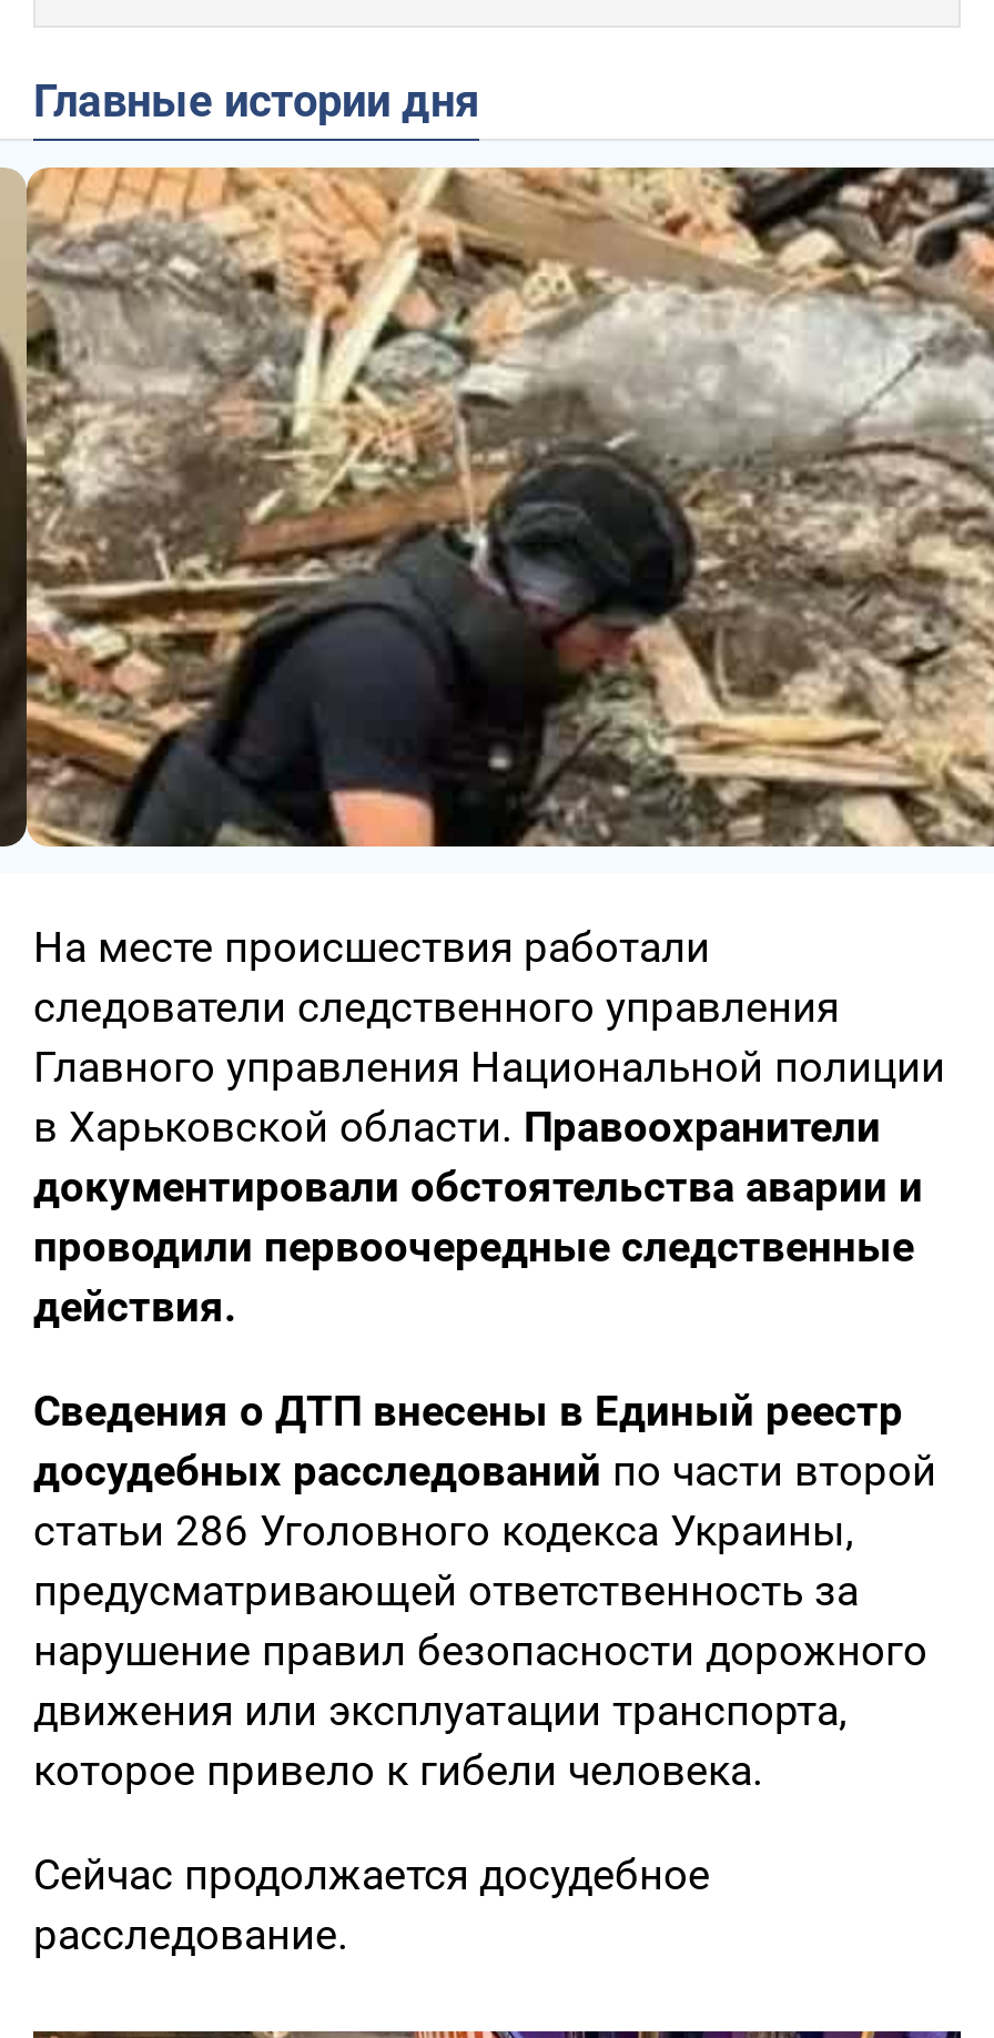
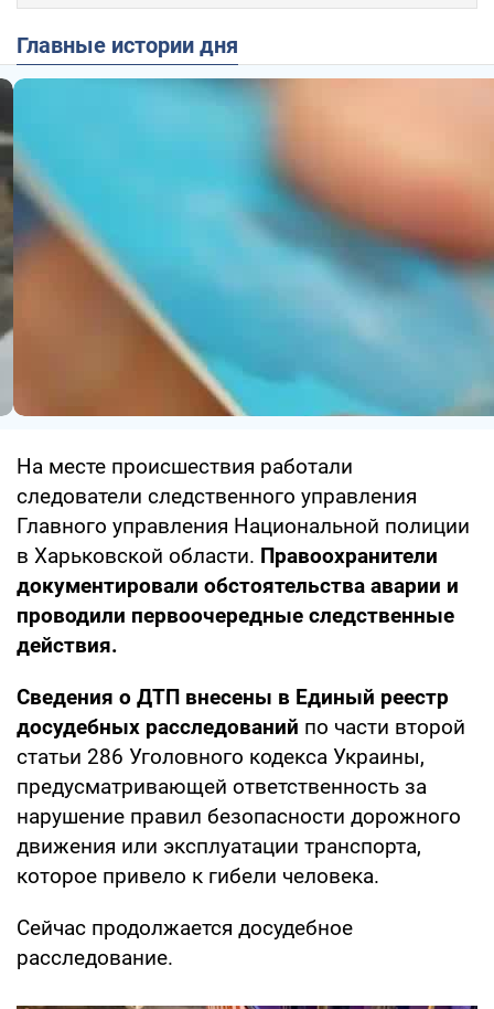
- [image]
+ [image]
